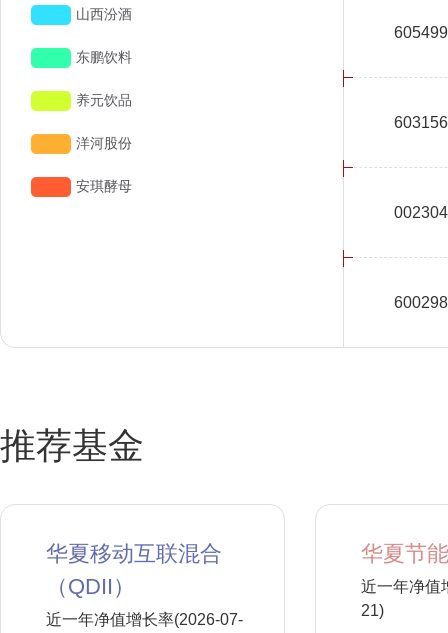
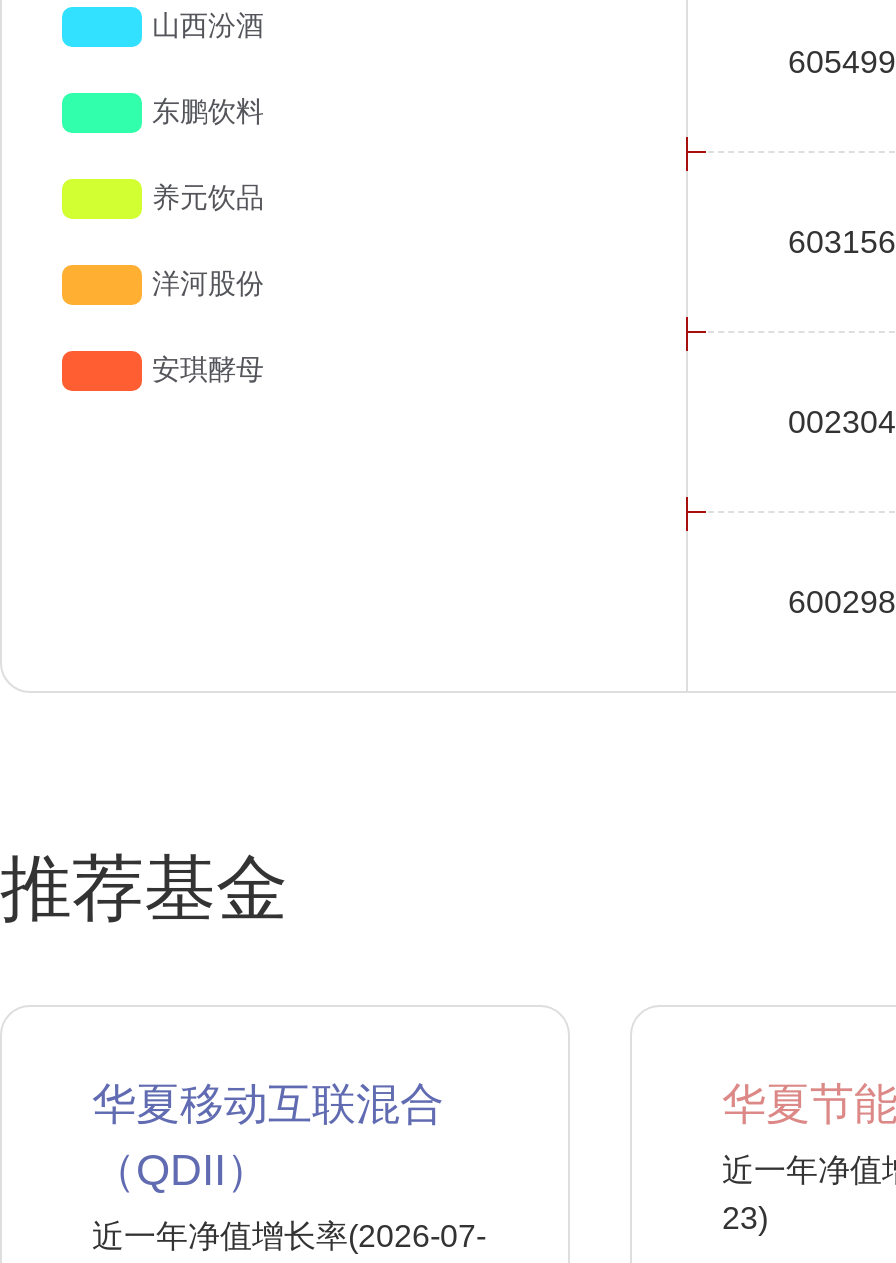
- 21)
+ 23)
